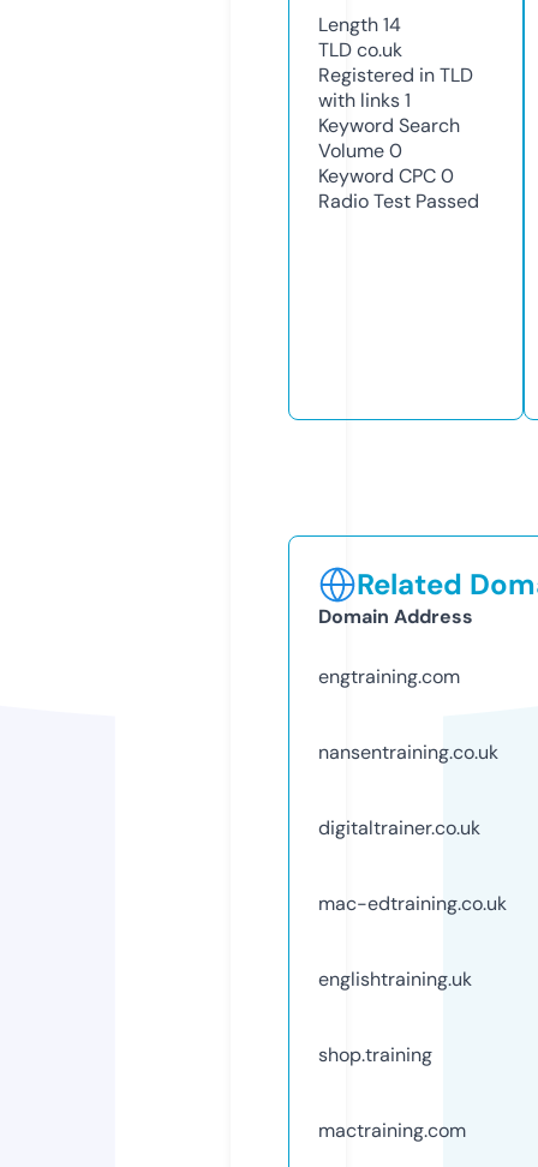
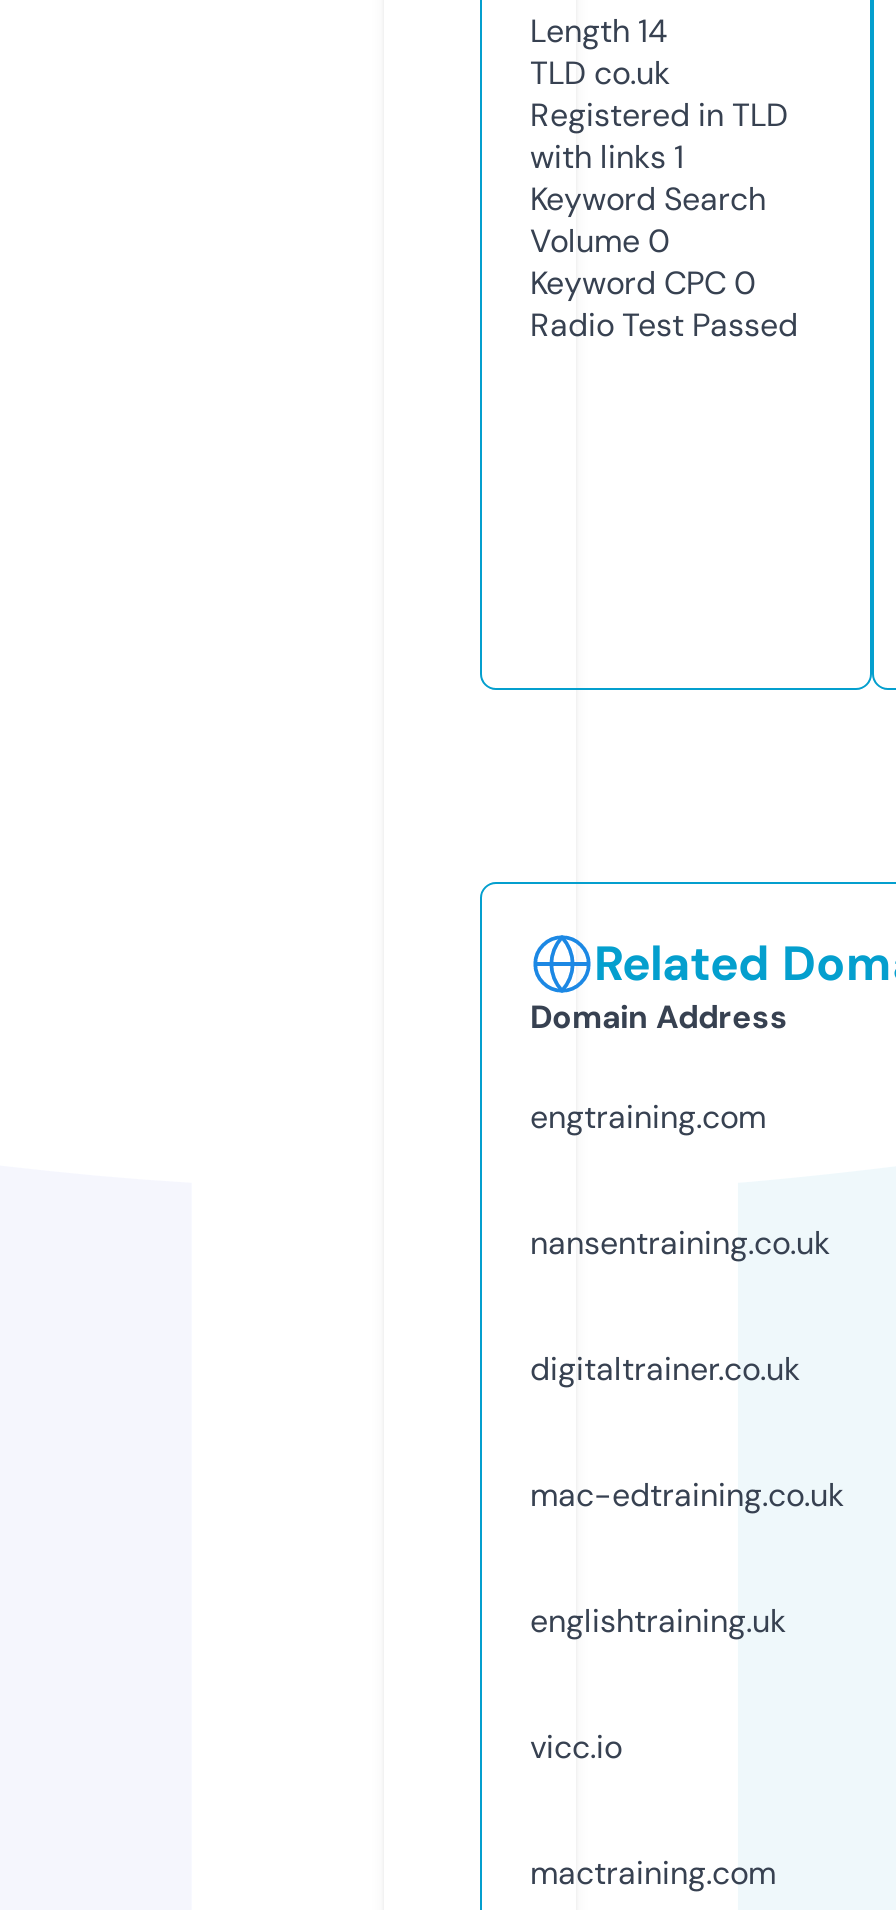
- shop.training
+ vicc.io
